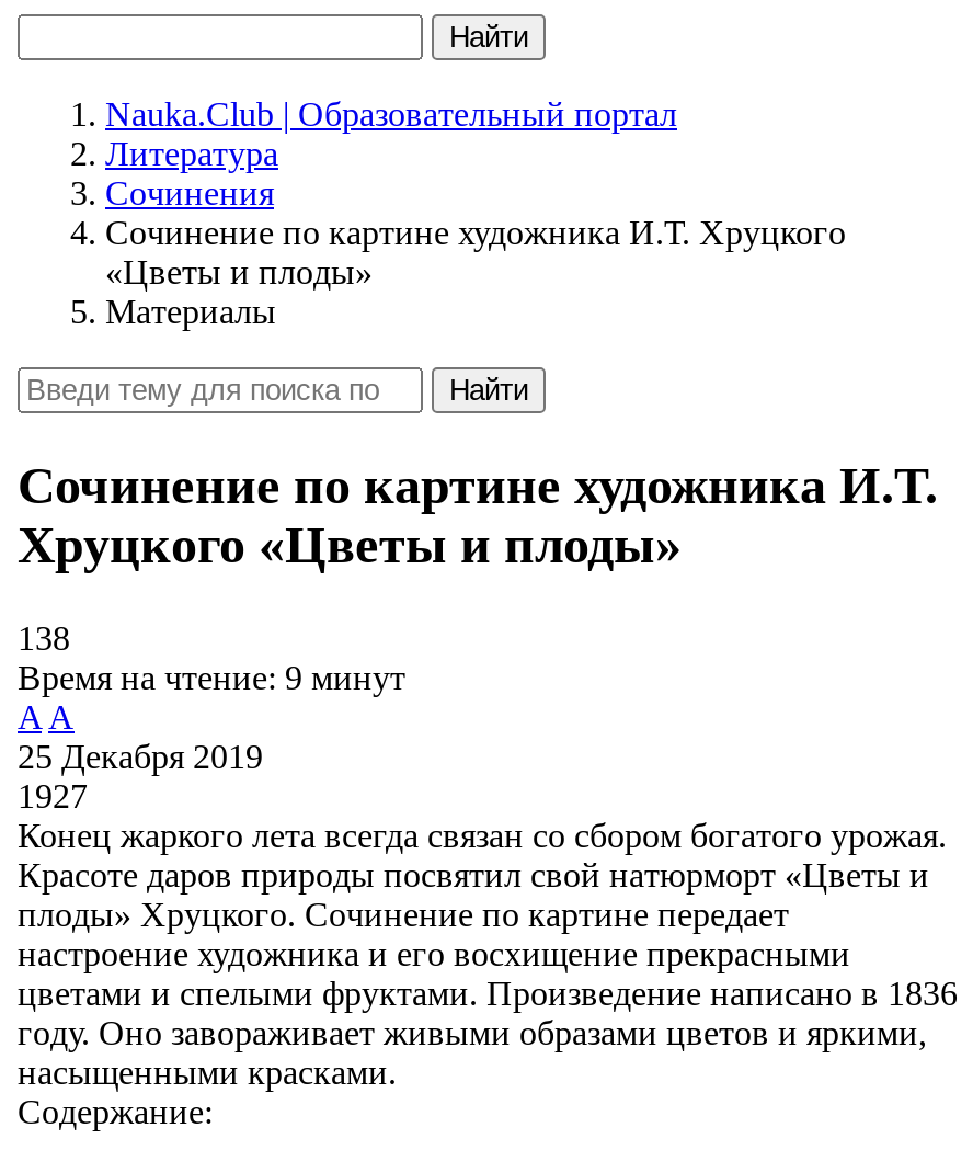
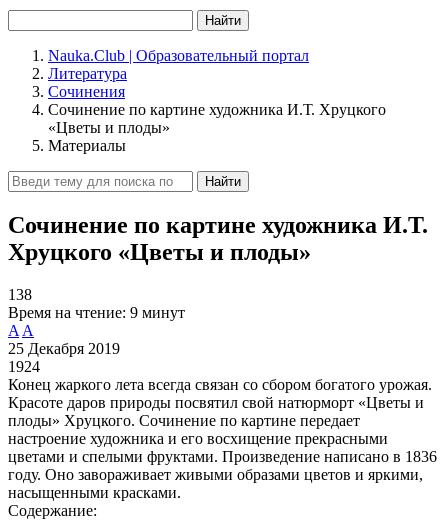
- 1927
+ 1924
